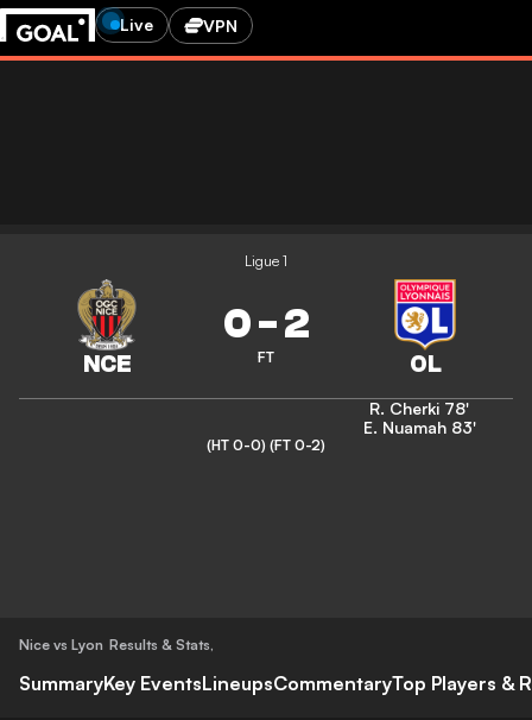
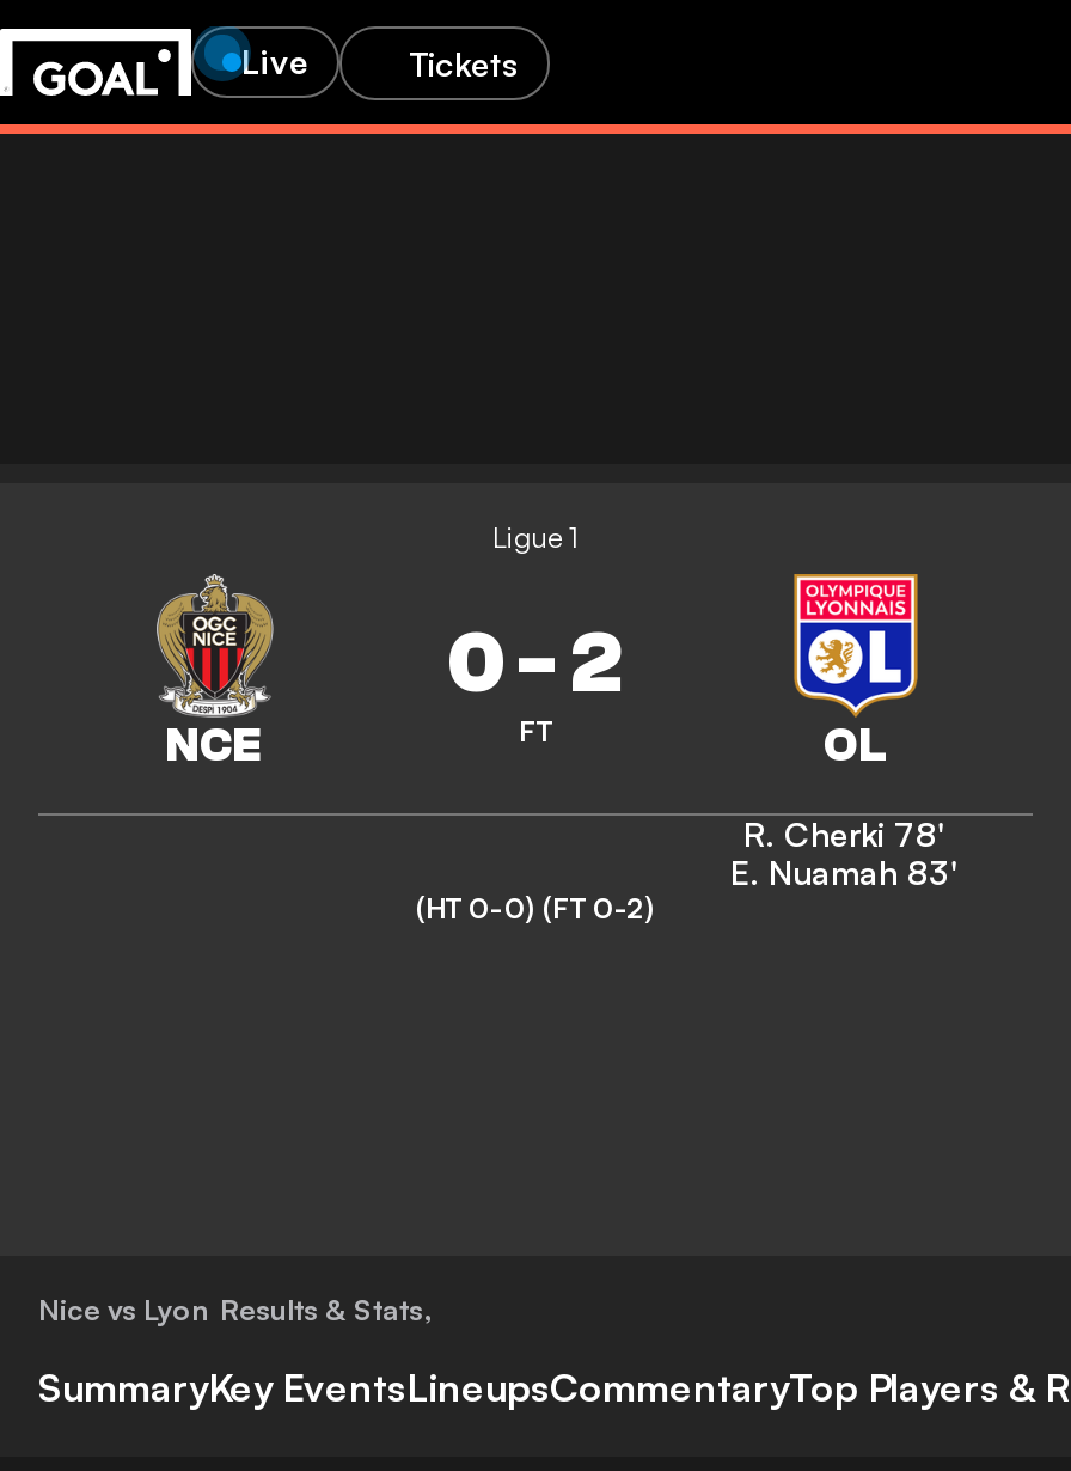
- VPN
+ Tickets
